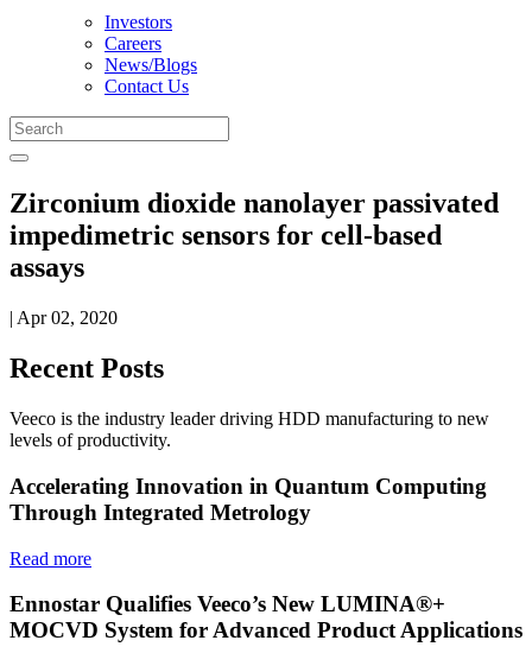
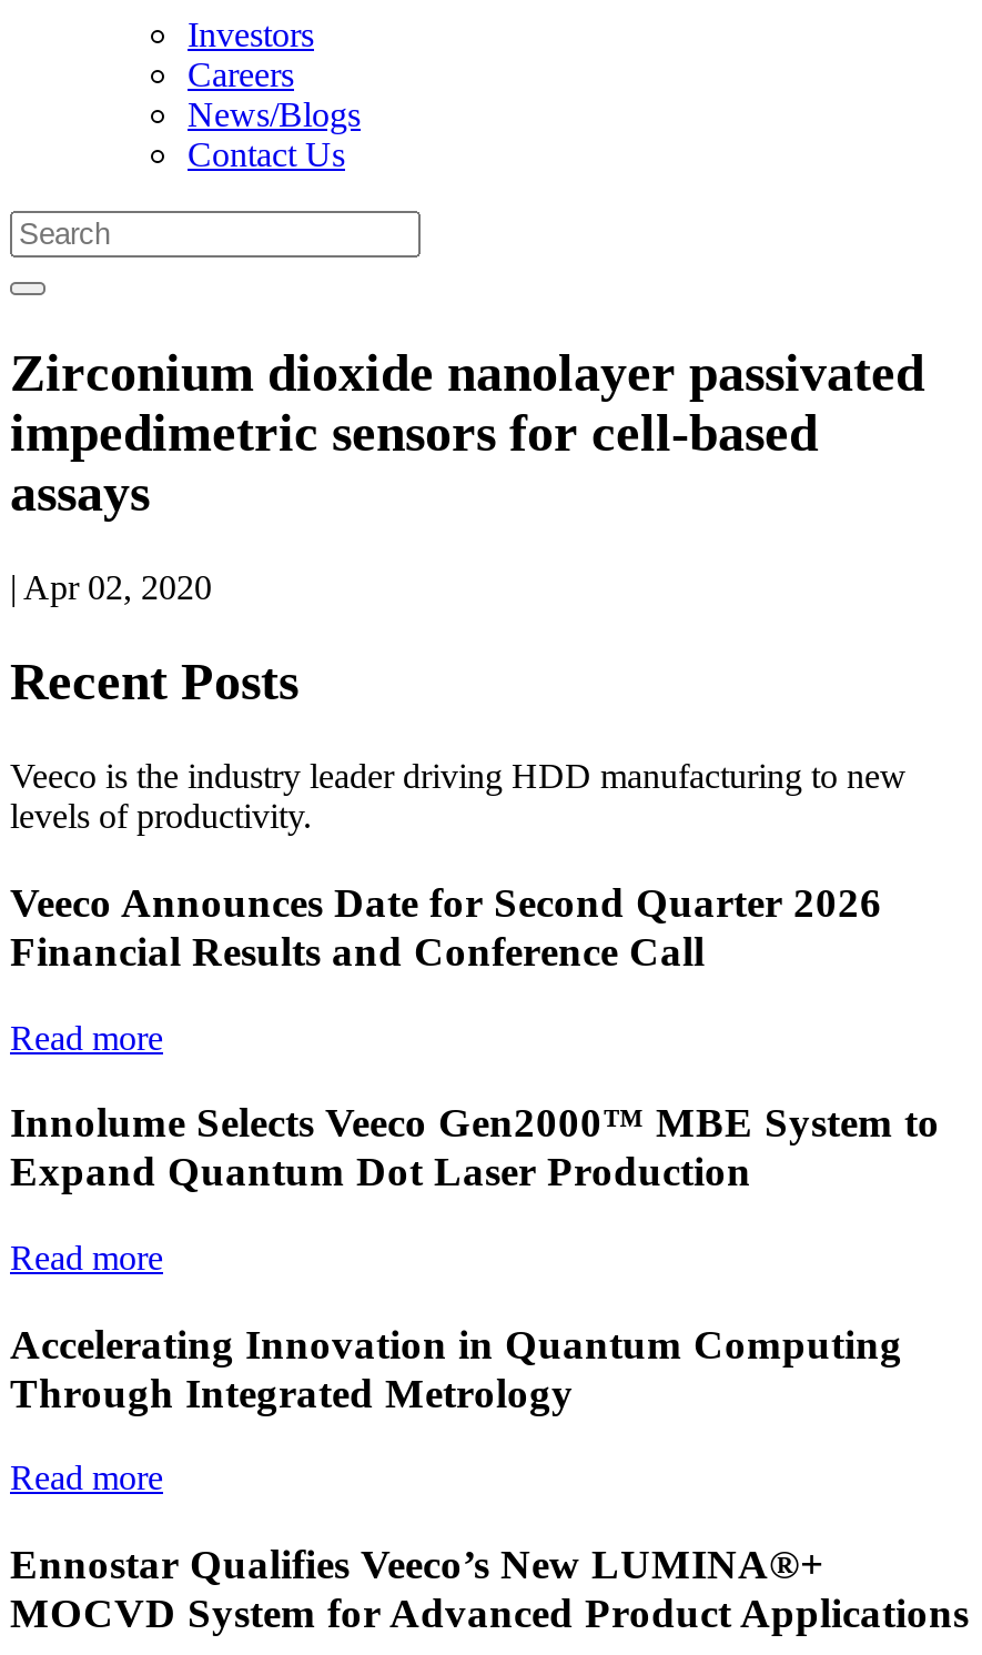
+ Veeco Announces Date for Second Quarter 2026
+ Financial Results and Conference Call
+ Read more
+ Innolume Selects Veeco Gen2000™ MBE System to
+ Expand Quantum Dot Laser Production
+ Read more
